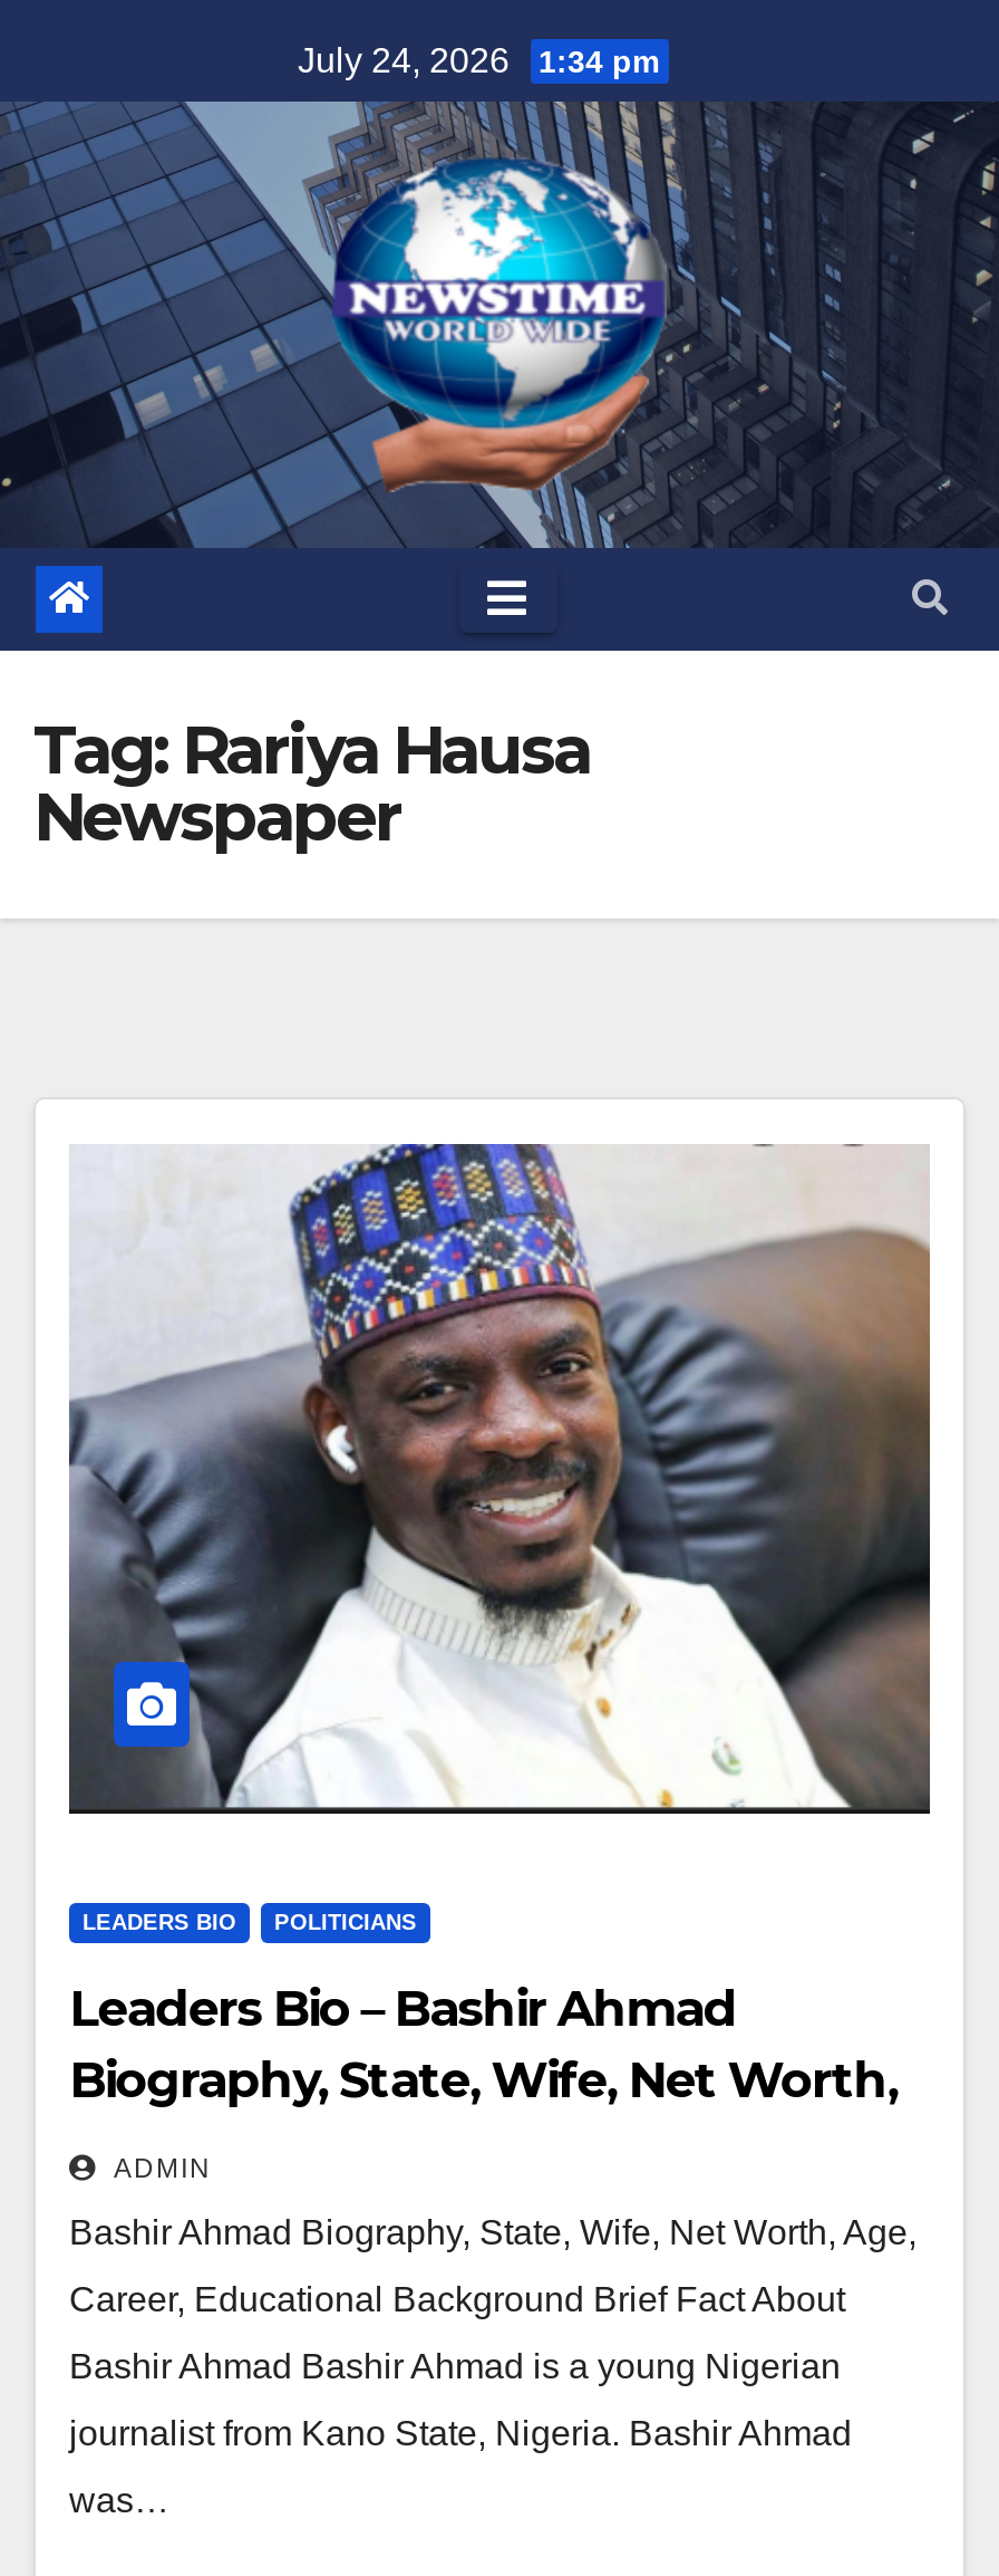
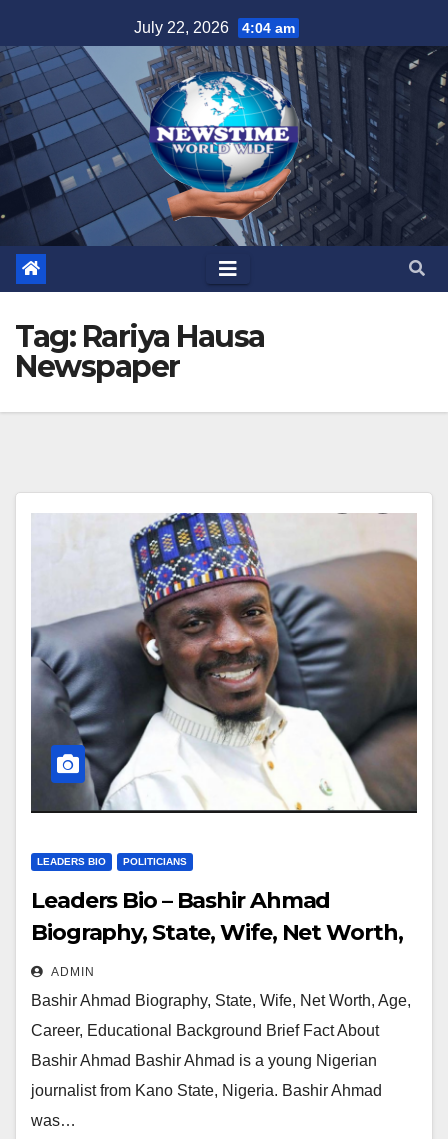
- July 24, 2026 1:34 pm
+ July 22, 2026 4:04 am
